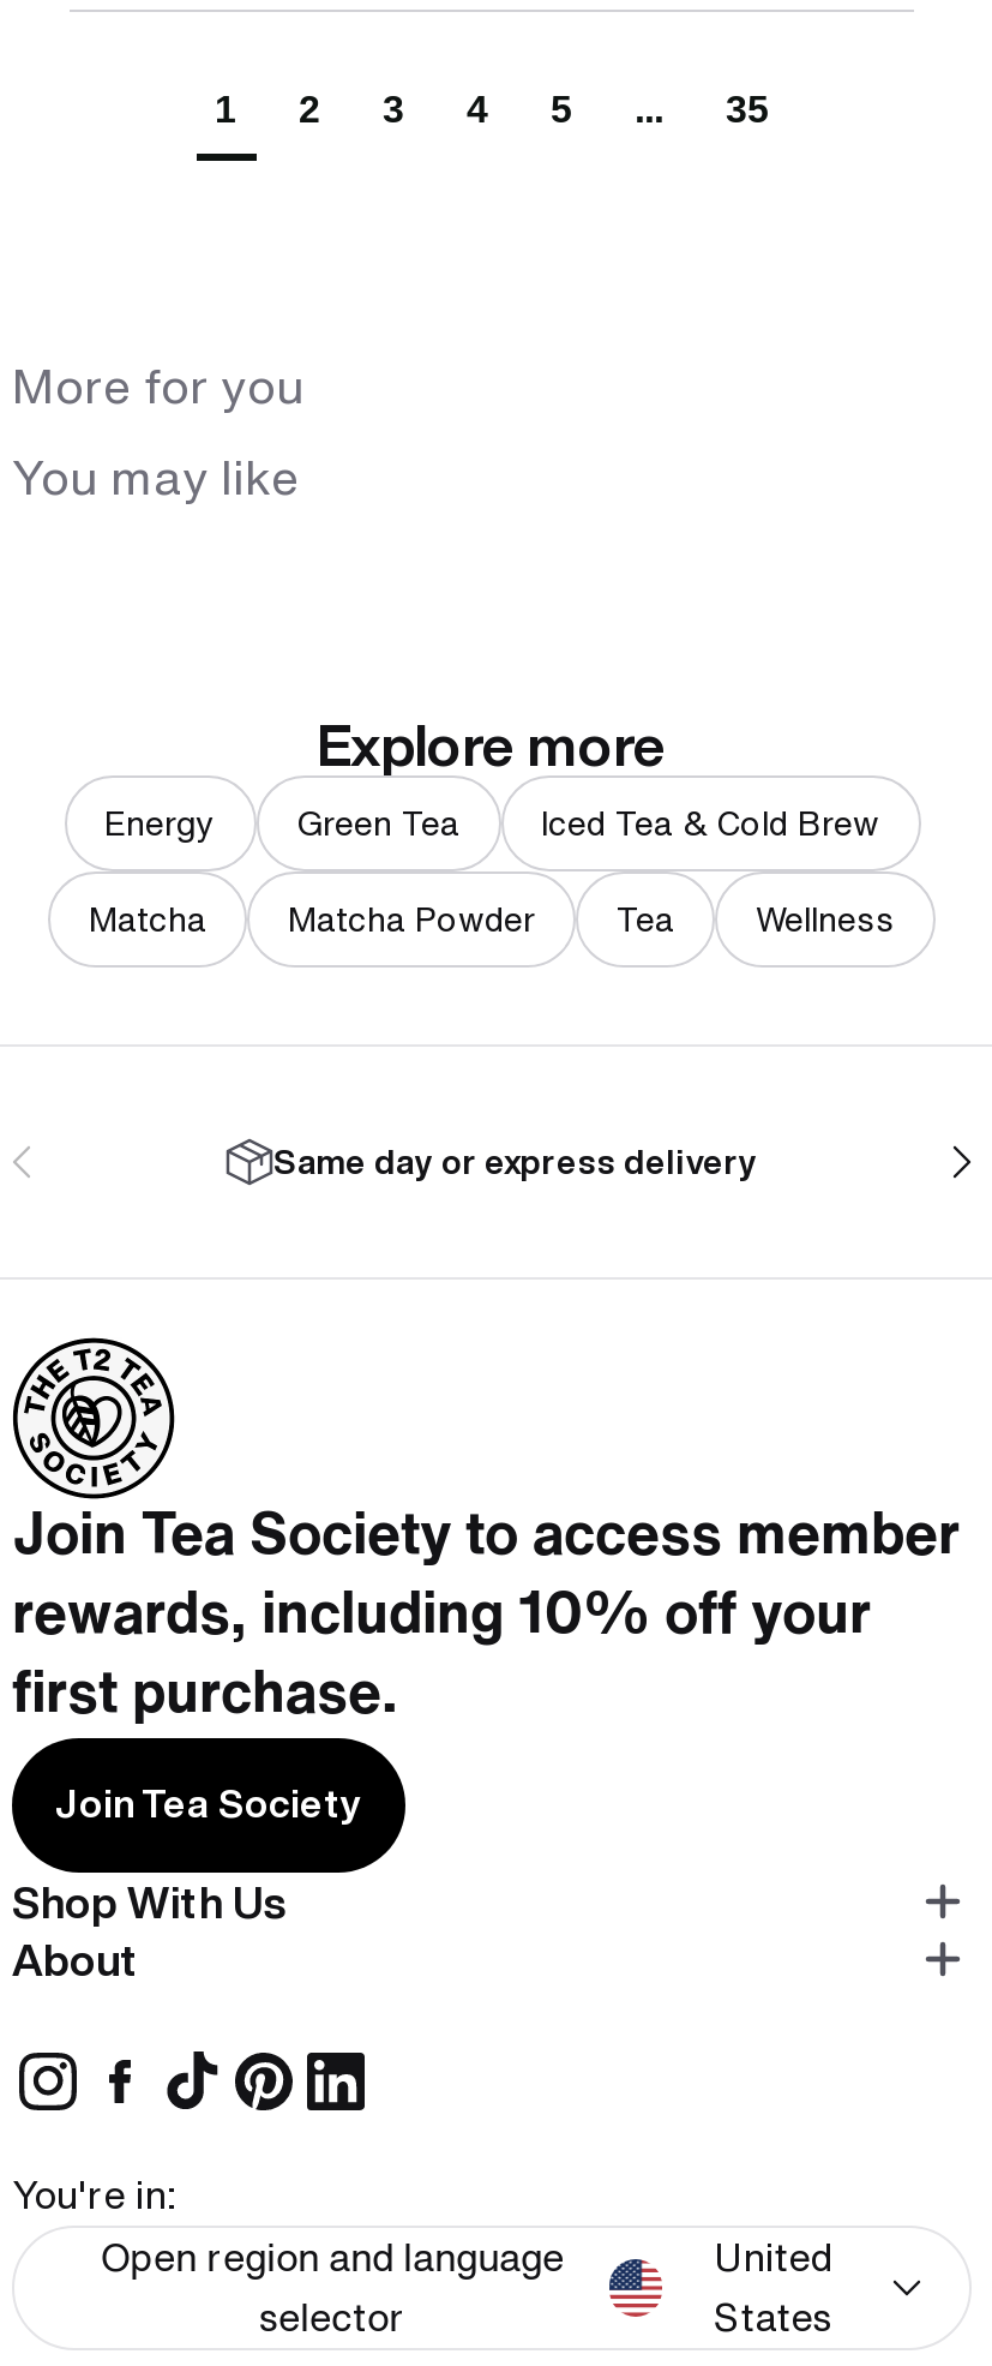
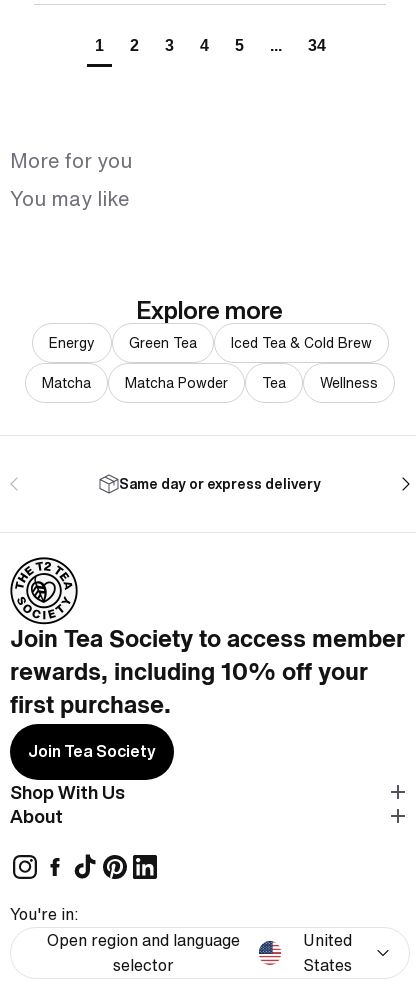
- 35
+ 34
